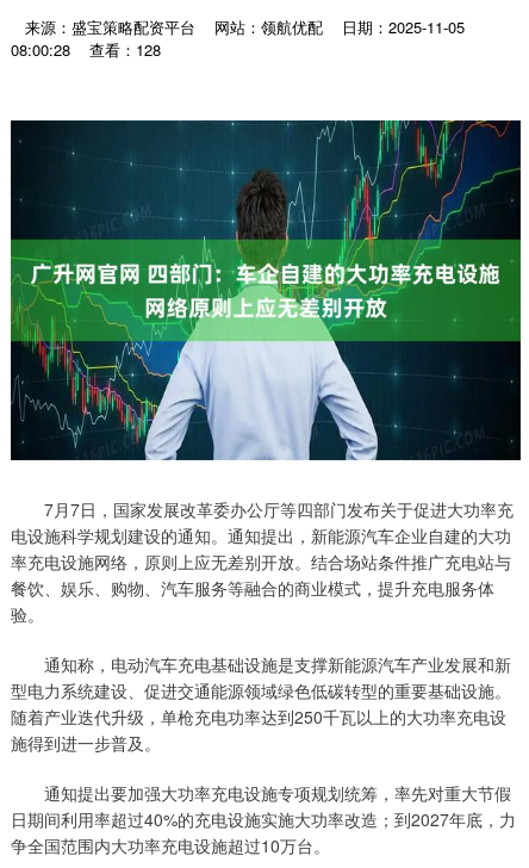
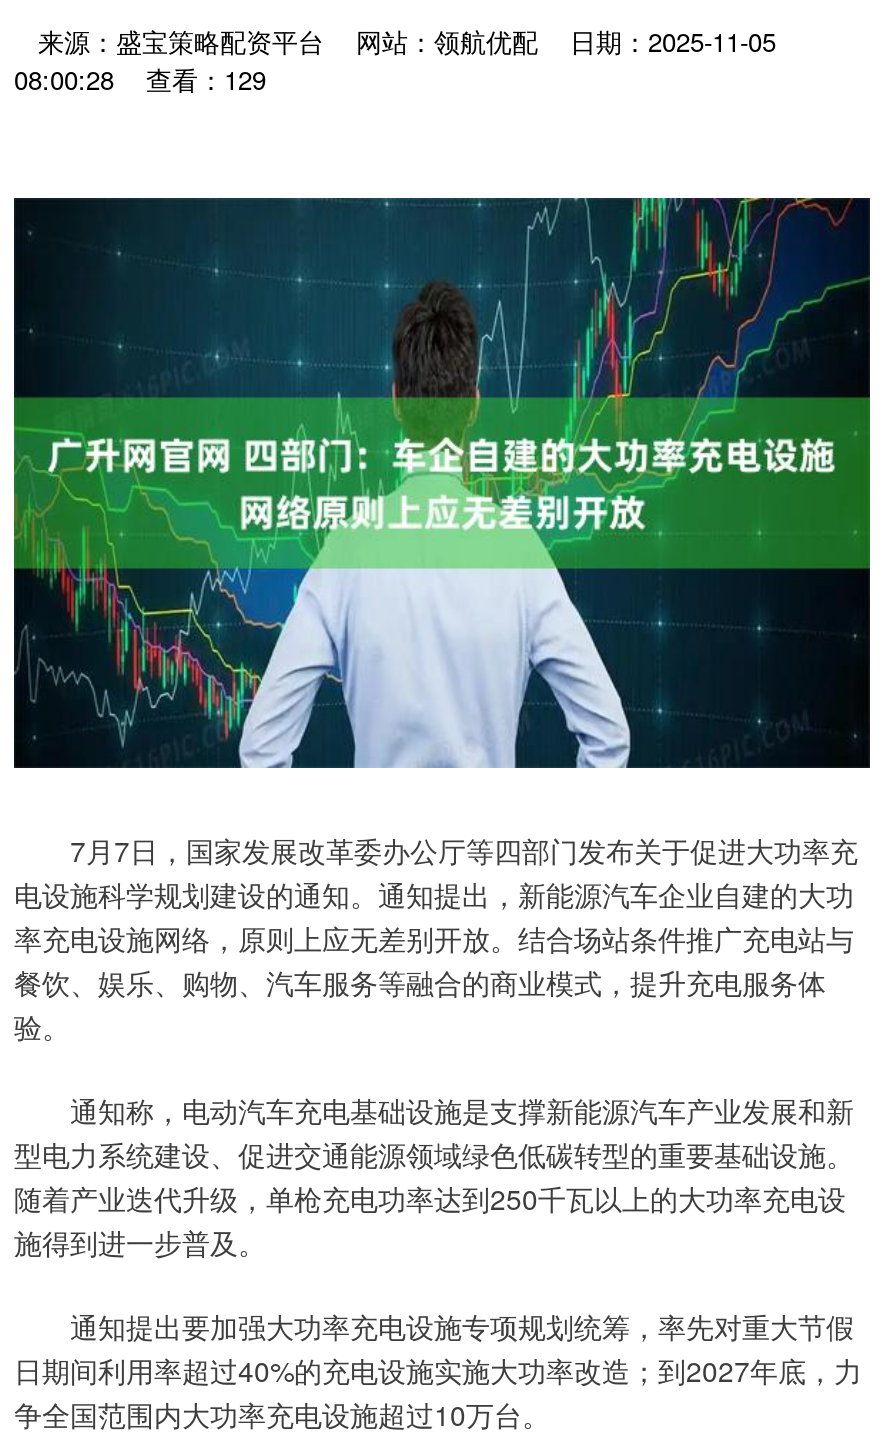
- 08:00:28 查看：128
+ 08:00:28 查看：129
